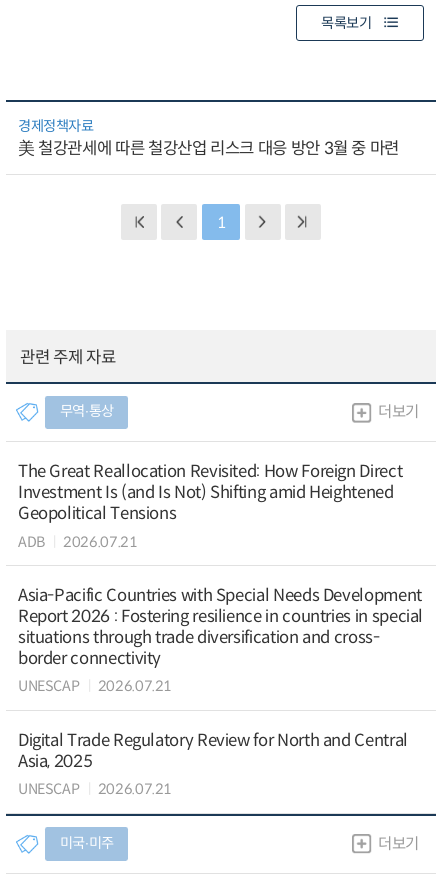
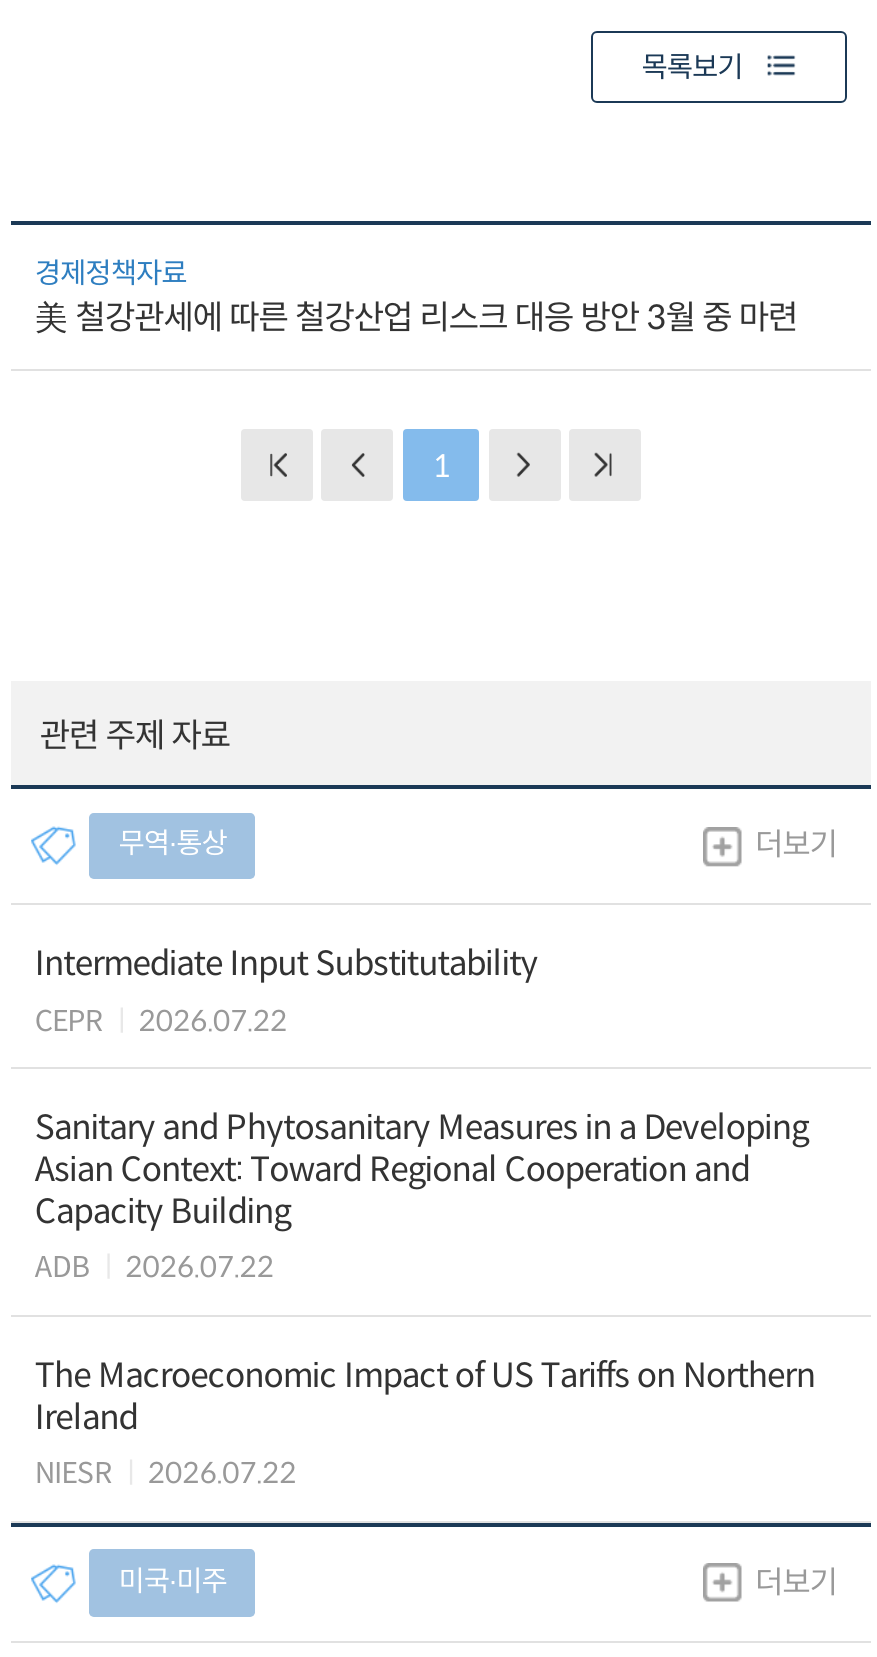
- The Great Reallocation Revisited: How Foreign Direct
- Investment Is (and Is Not) Shifting amid Heightened
- Geopolitical Tensions
+ Intermediate Input Substitutability
+ CEPR
+ 2026.07.22
+ Sanitary and Phytosanitary Measures in a Developing
+ Asian Context: Toward Regional Cooperation and
+ Capacity Building

- 2026.07.21
- Asia-Pacific Countries with Special Needs Development
- Report 2026 : Fostering resilience in countries in special
- situations through trade diversification and cross-
- border connectivity
- UNESCAP
- 2026.07.21
- Digital Trade Regulatory Review for North and Central
- Asia, 2025
- UNESCAP
- 2026.07.21
+ 2026.07.22
+ The Macroeconomic Impact of US Tariffs on Northern
+ Ireland
+ NIESR
+ 2026.07.22

moved down: ADB
